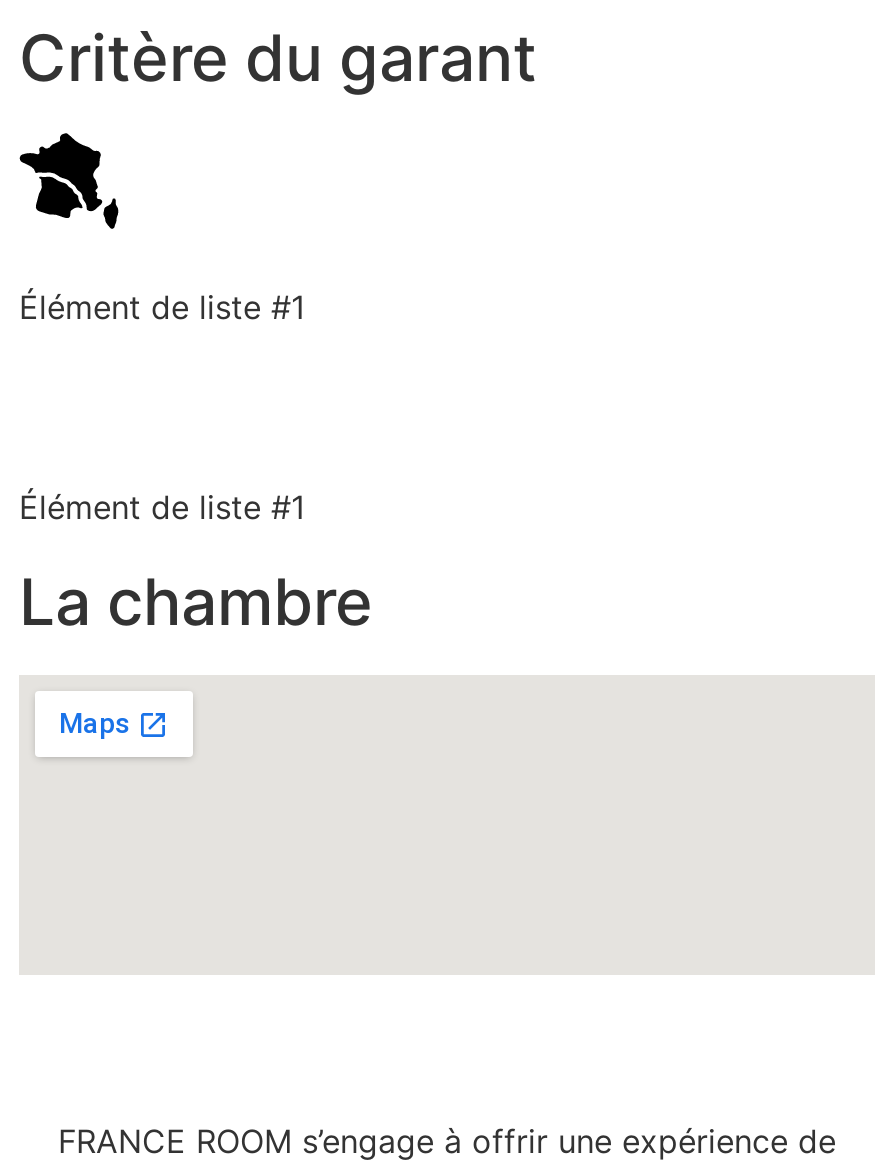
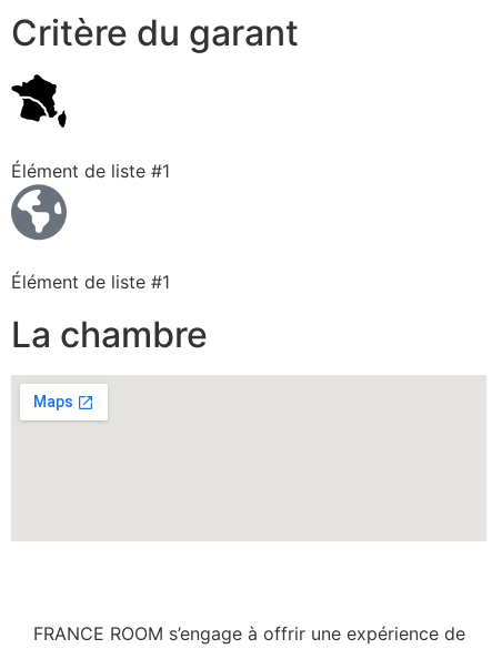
+ [image]
